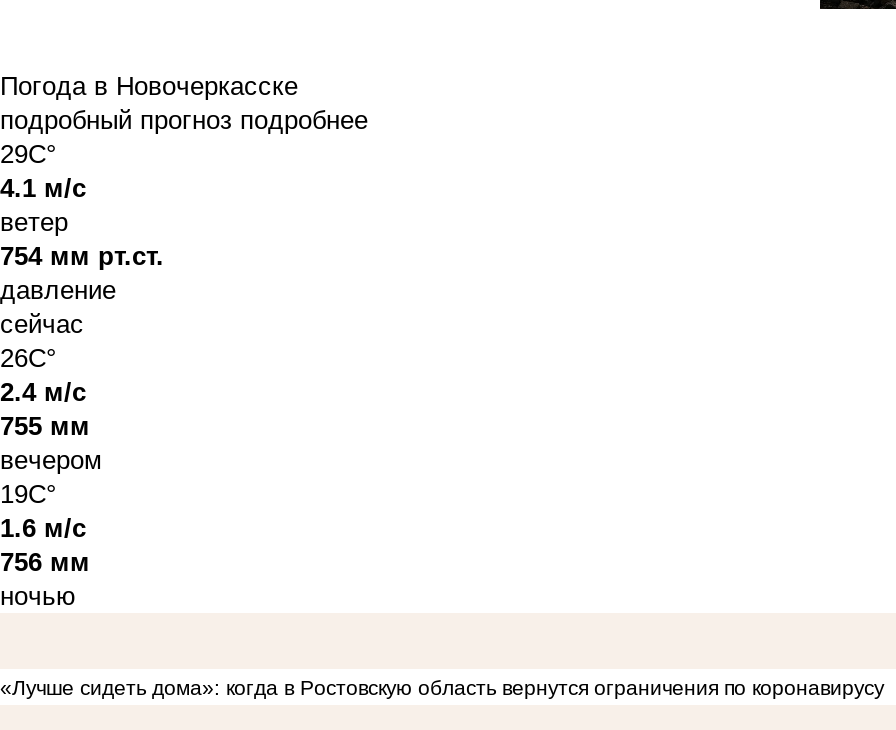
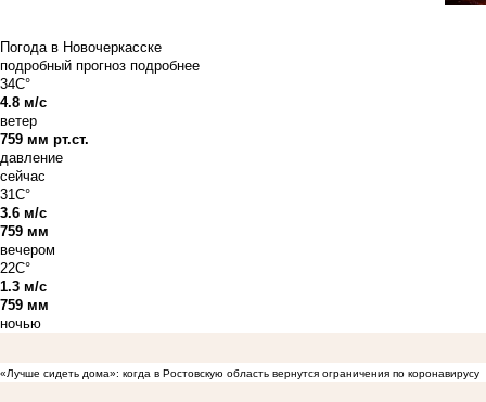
- 29C°
- 4.1 м/с
+ 34C°
+ 4.8 м/с

- 754 мм рт.ст.
+ 759 мм рт.ст.

- 26C°
- 2.4 м/с
- 755 мм
+ 31C°
+ 3.6 м/с
+ 759 мм

- 19C°
- 1.6 м/с
- 756 мм
+ 22C°
+ 1.3 м/с
+ 759 мм
